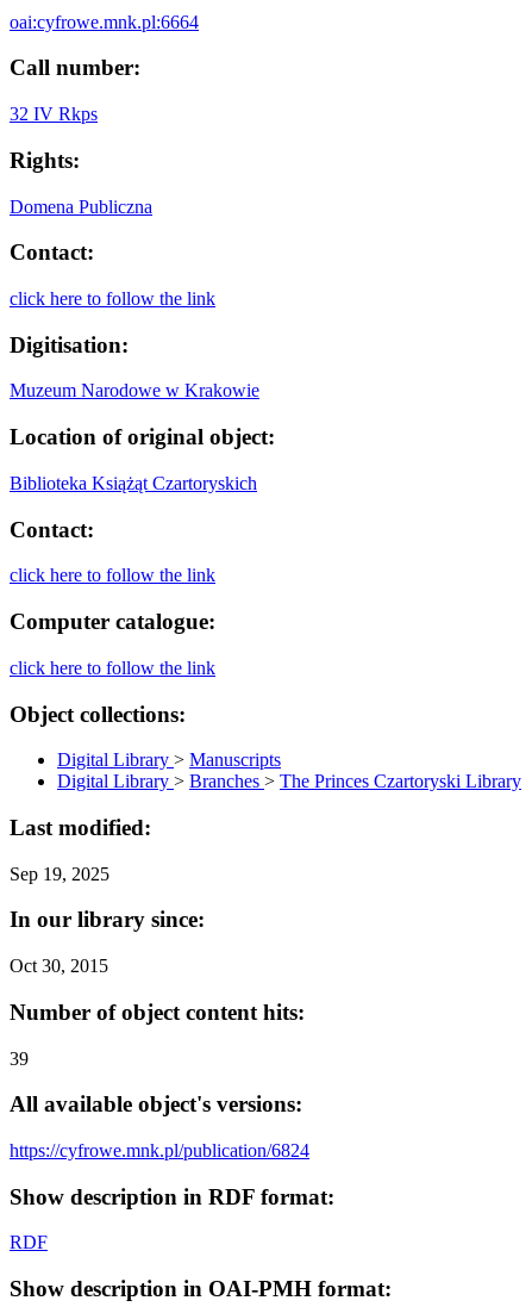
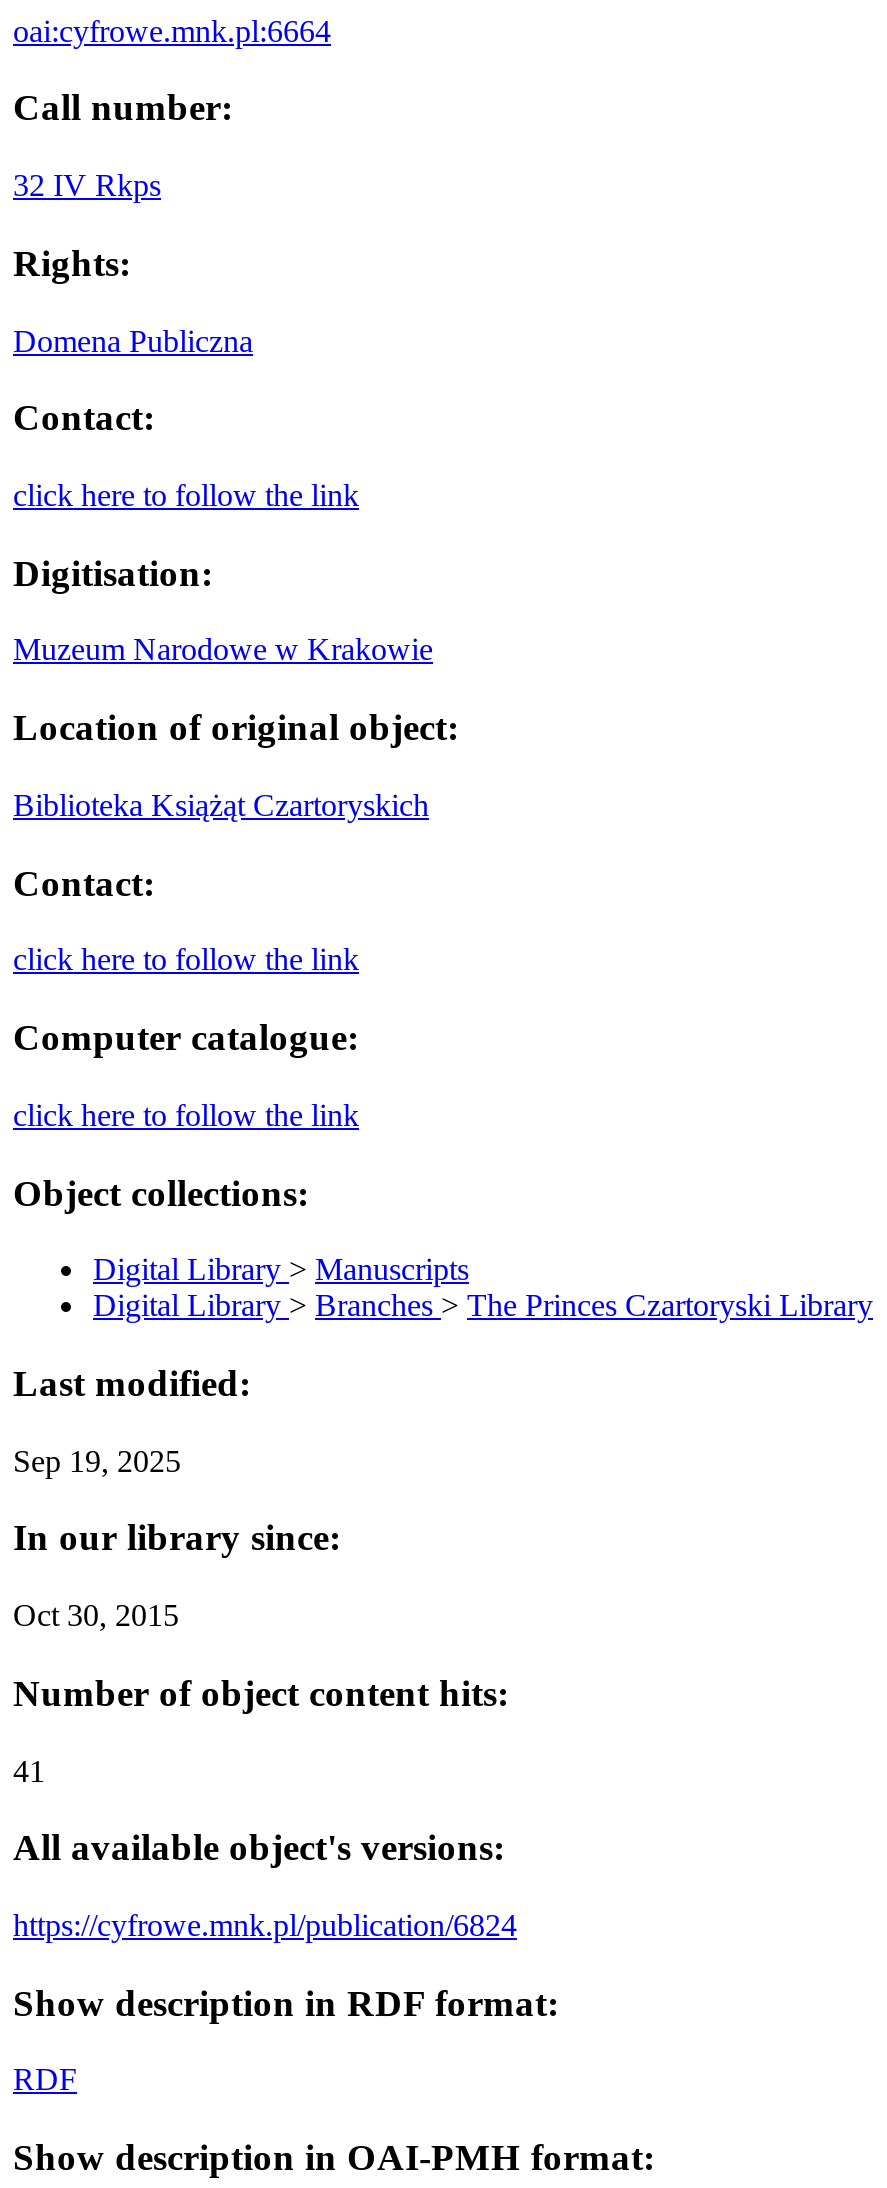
- 39
+ 41
